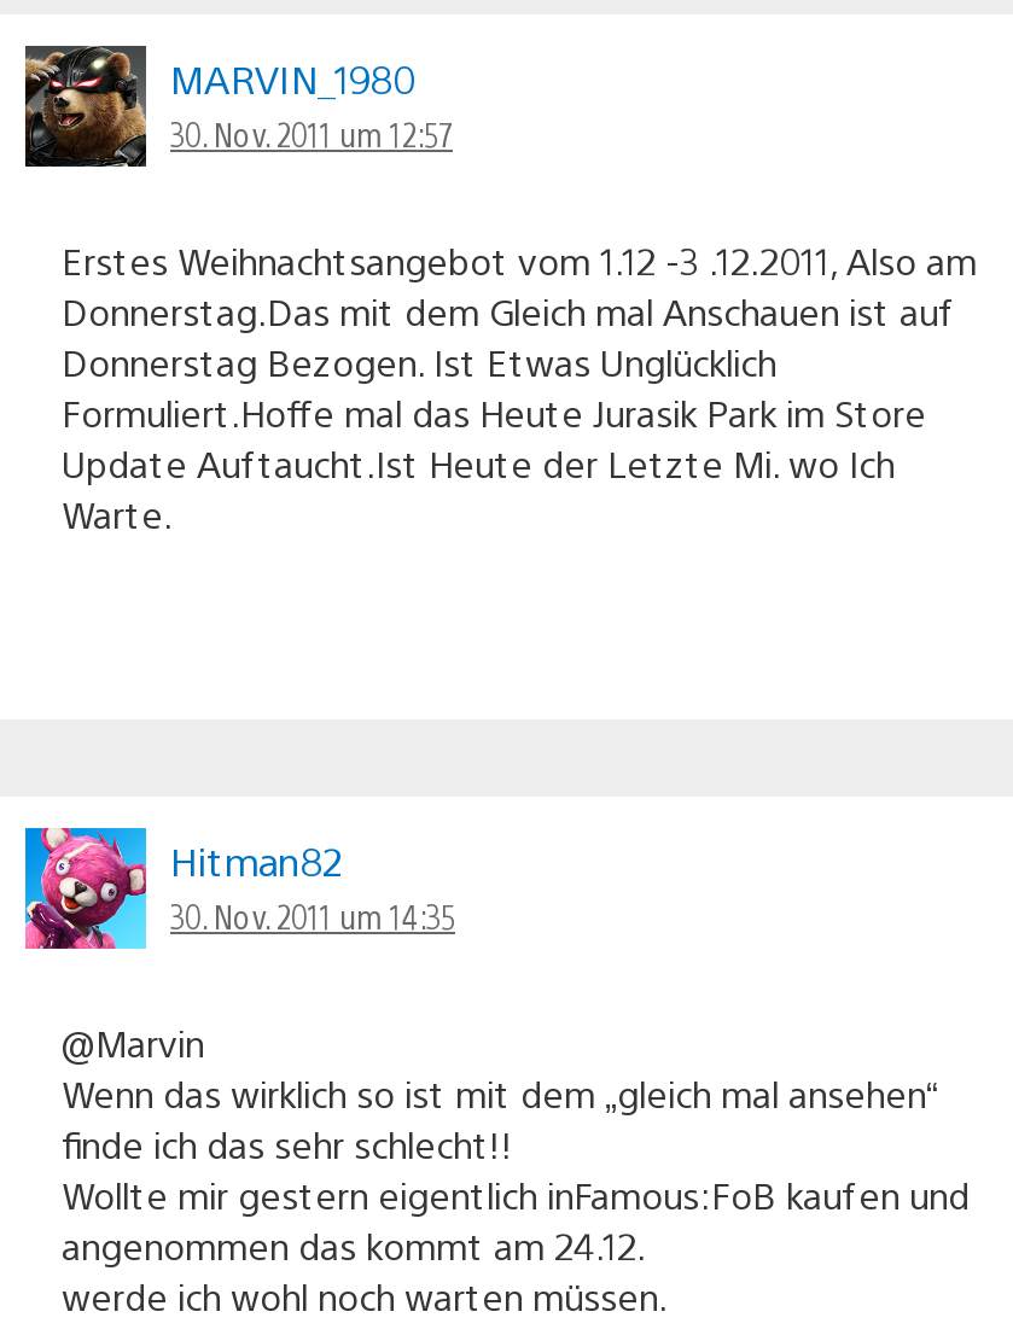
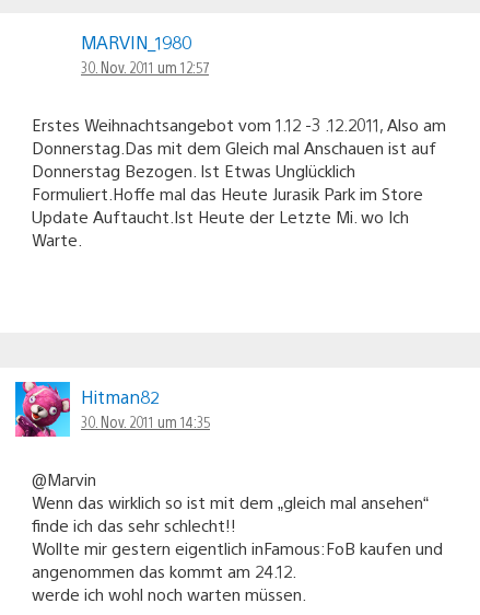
- [image]
